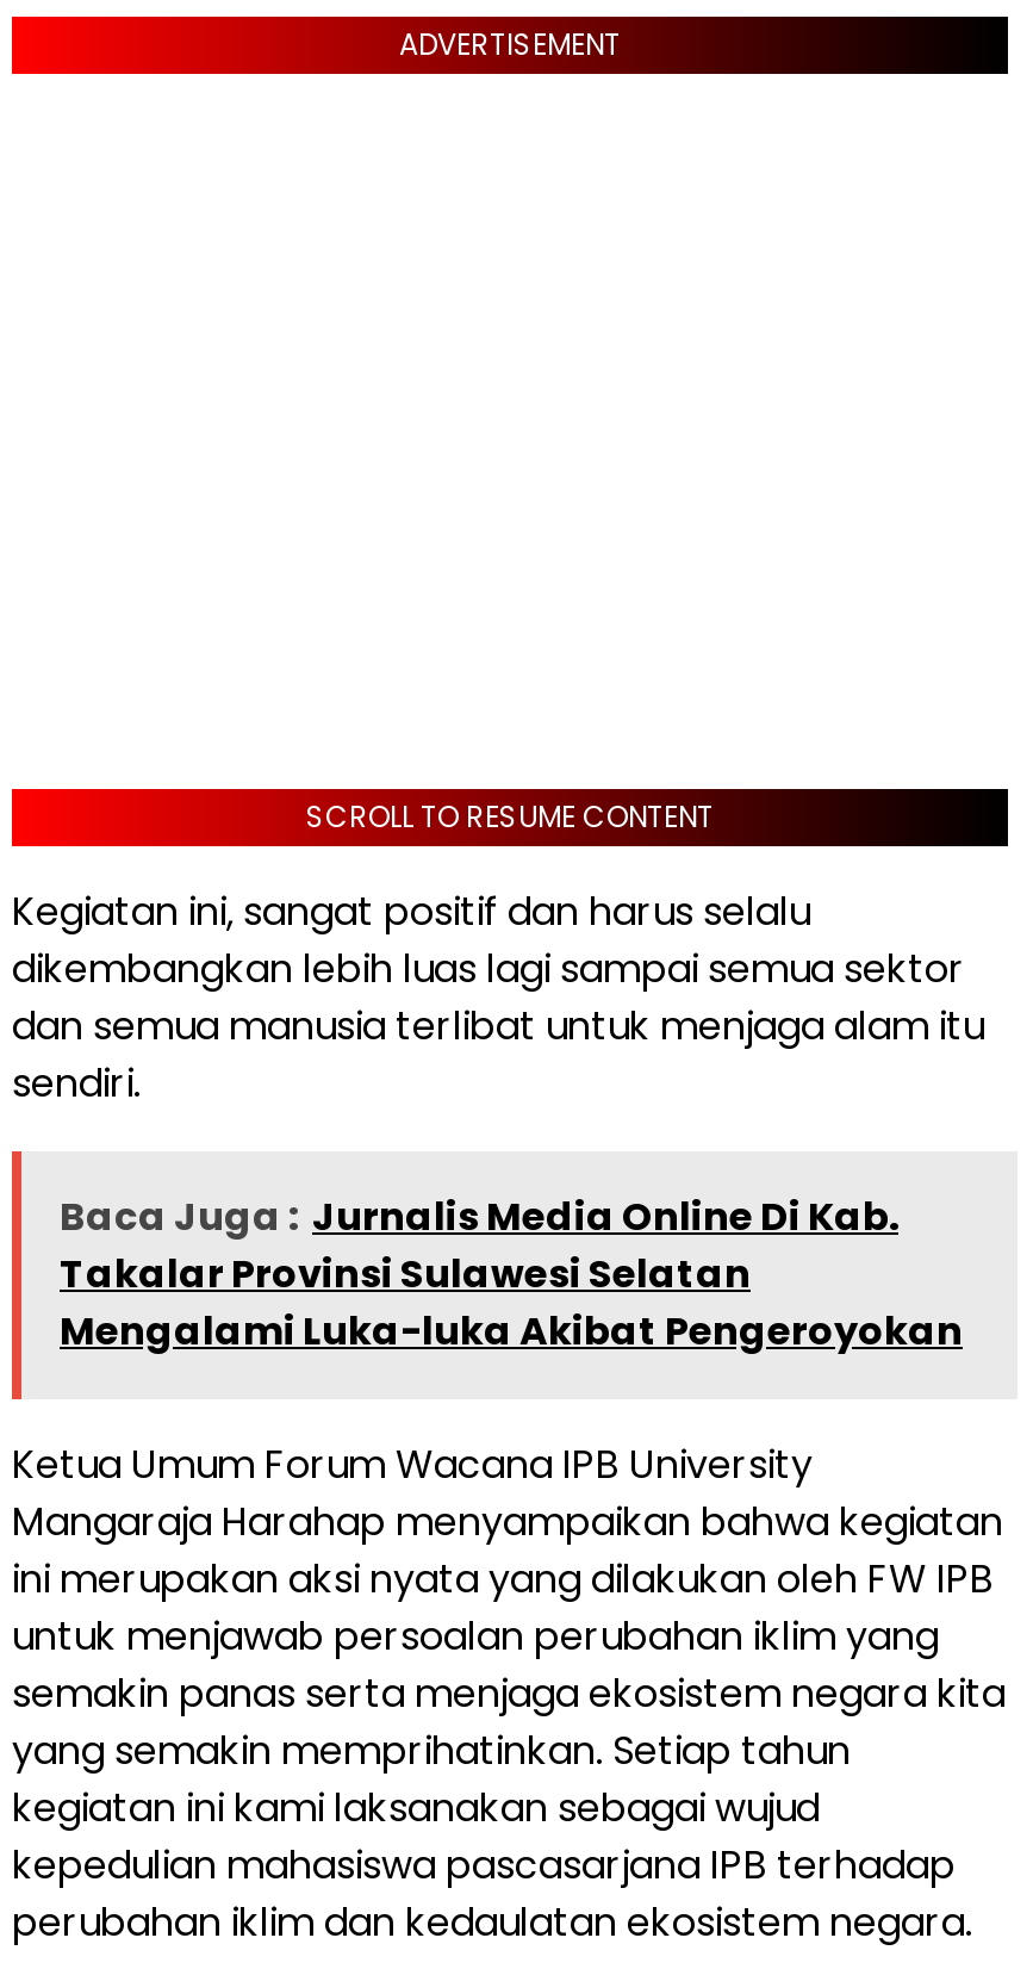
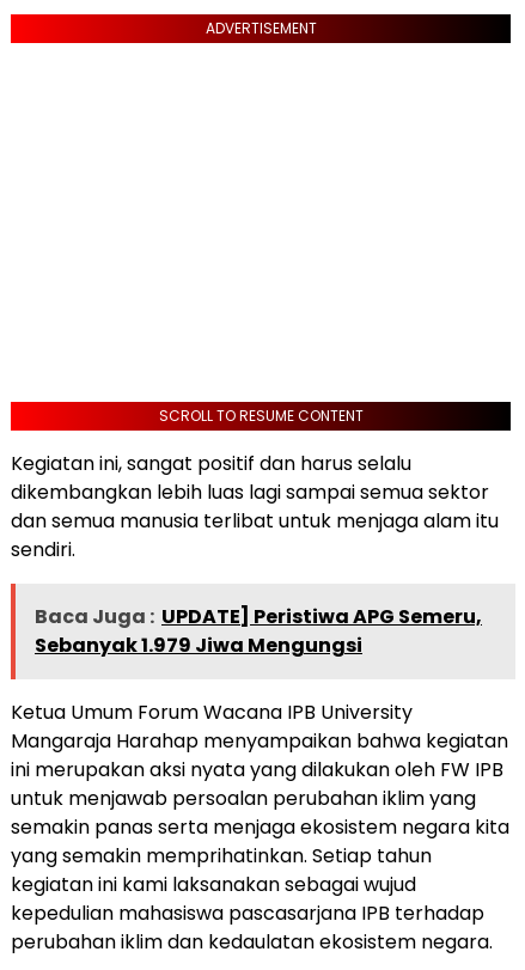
- Baca Juga : Jurnalis Media Online Di Kab.
- Takalar Provinsi Sulawesi Selatan
- Mengalami Luka-luka Akibat Pengeroyokan
+ Baca Juga : UPDATE] Peristiwa APG Semeru,
+ Sebanyak 1.979 Jiwa Mengungsi
